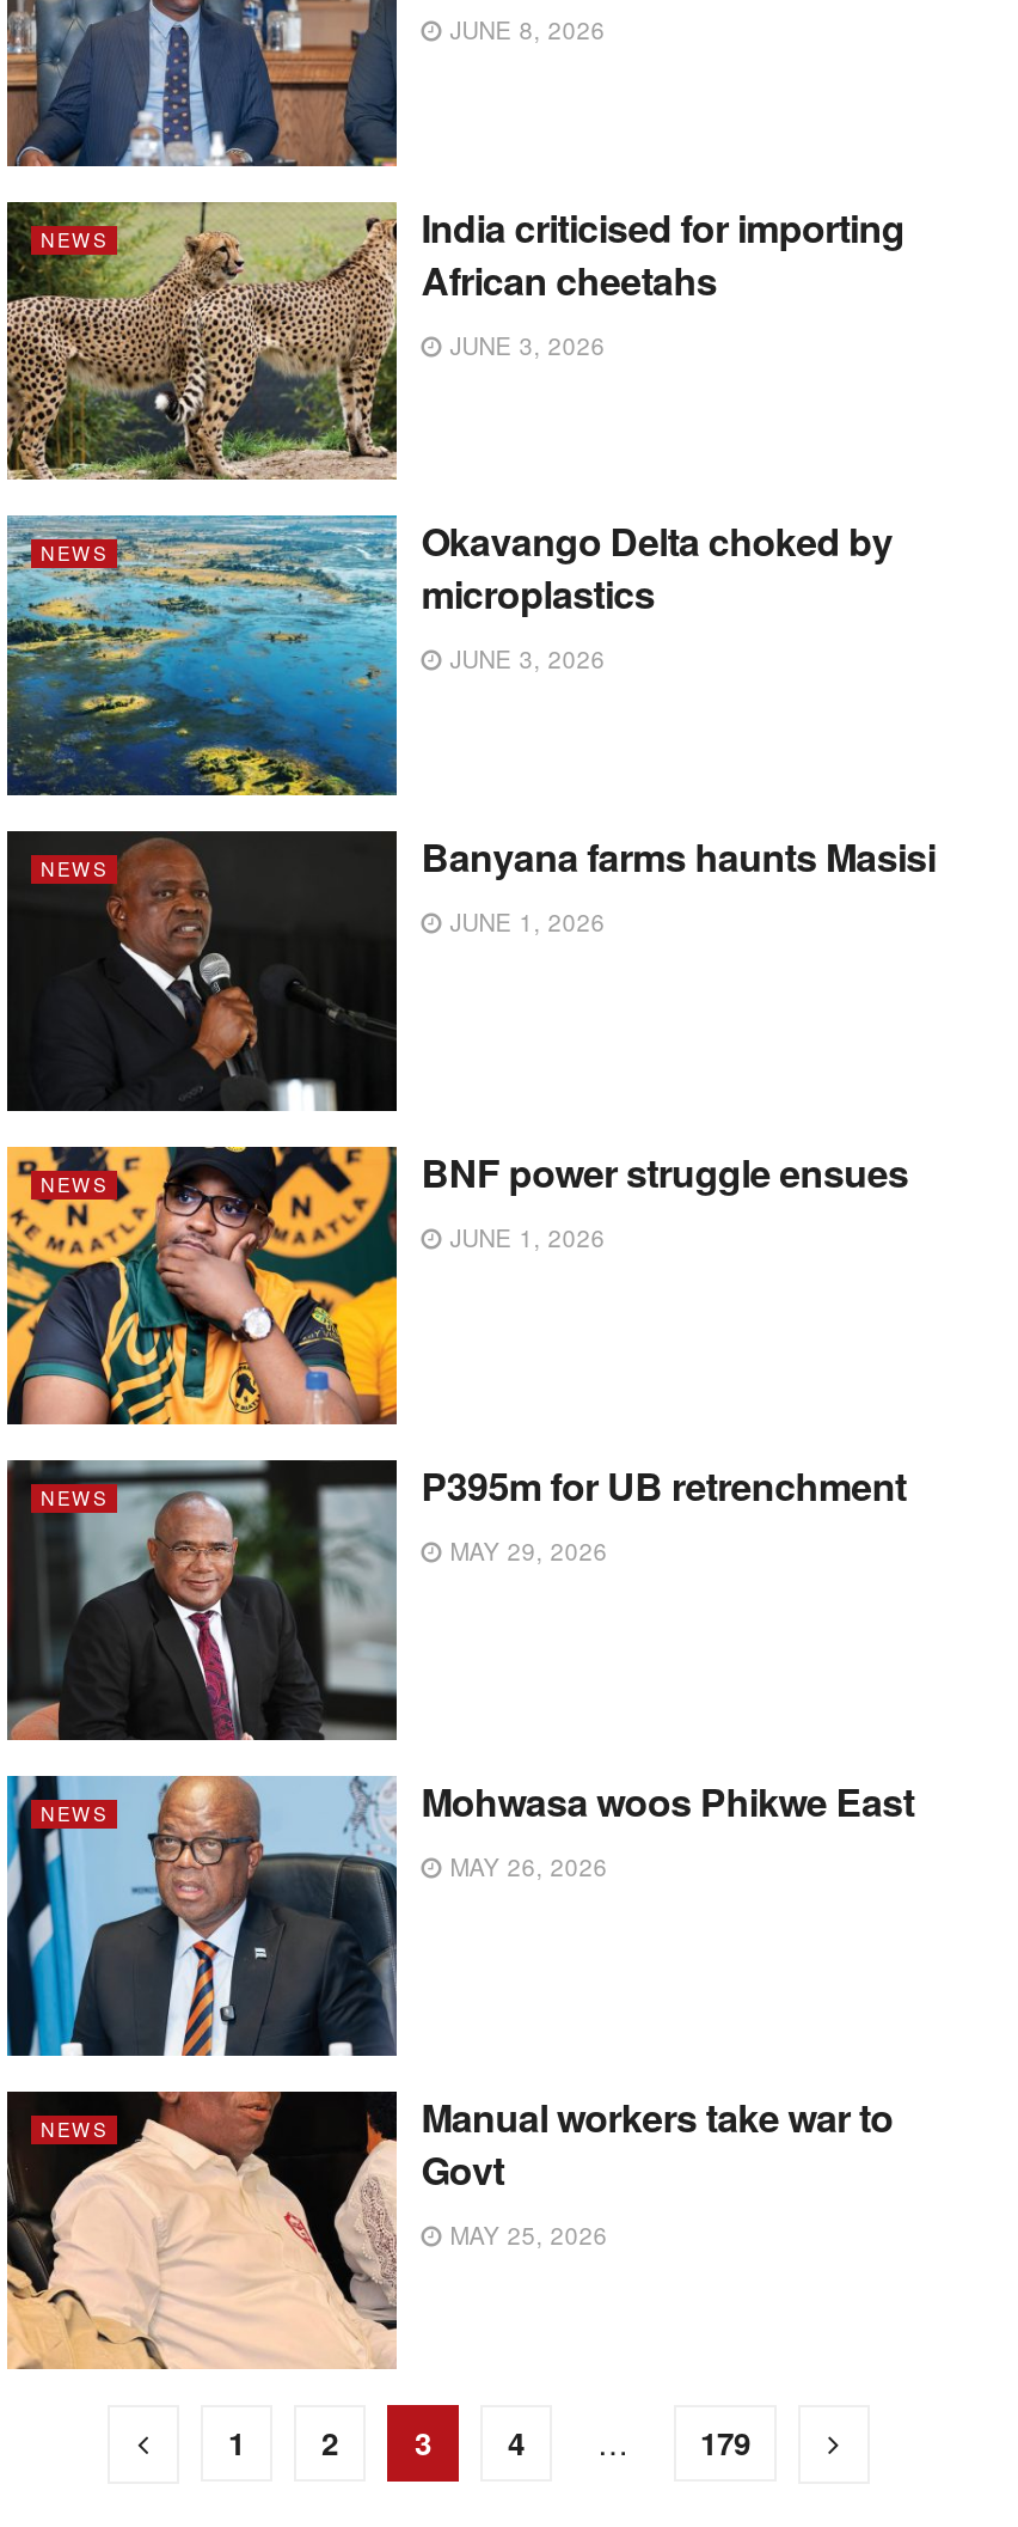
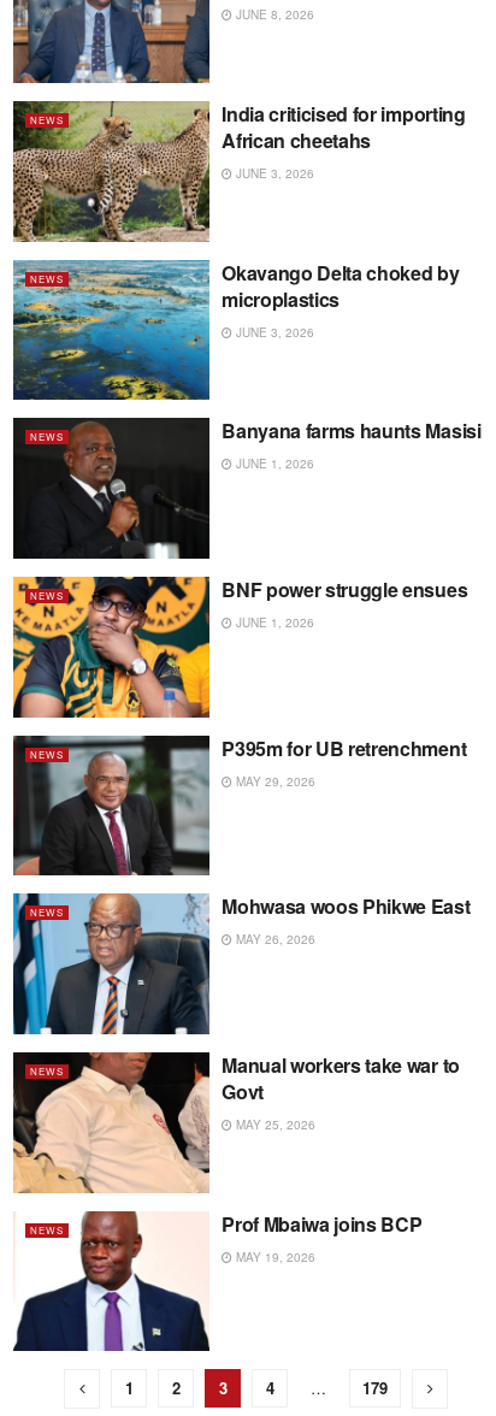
+ [image]
+ NEWS
+ Prof Mbaiwa joins BCP
+ MAY 19, 2026
